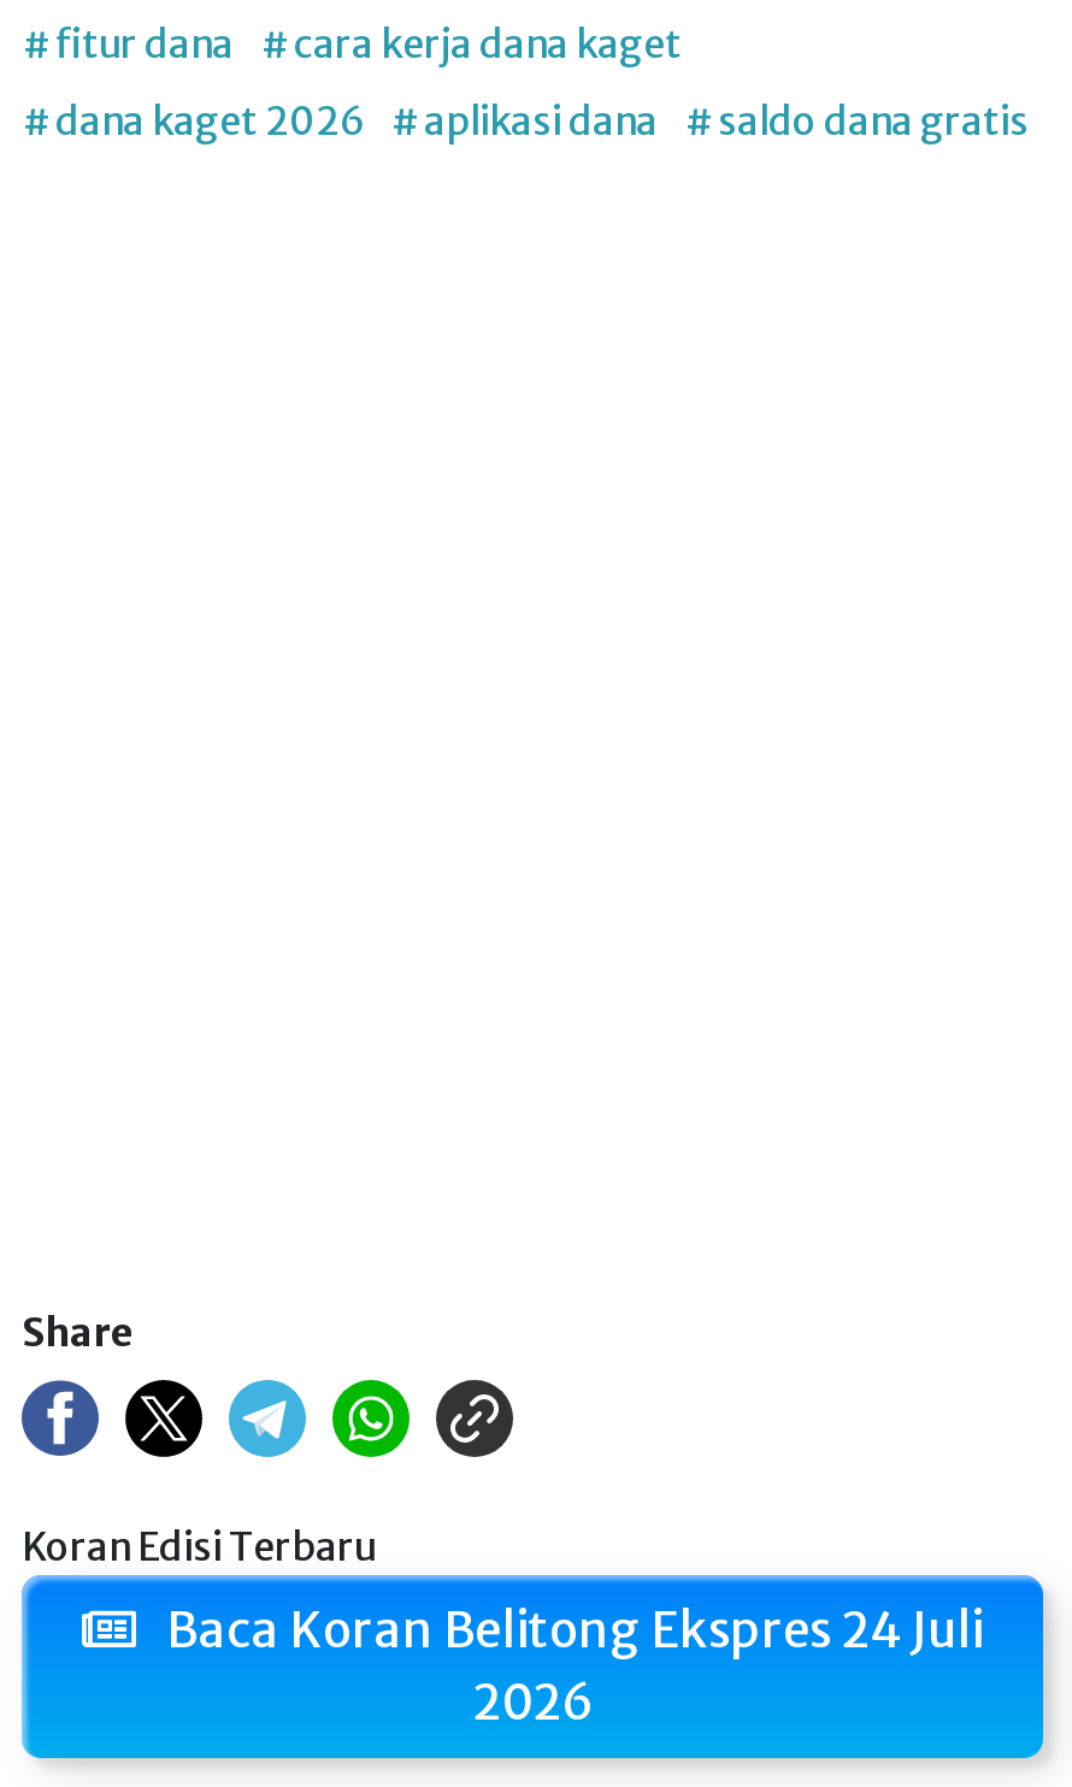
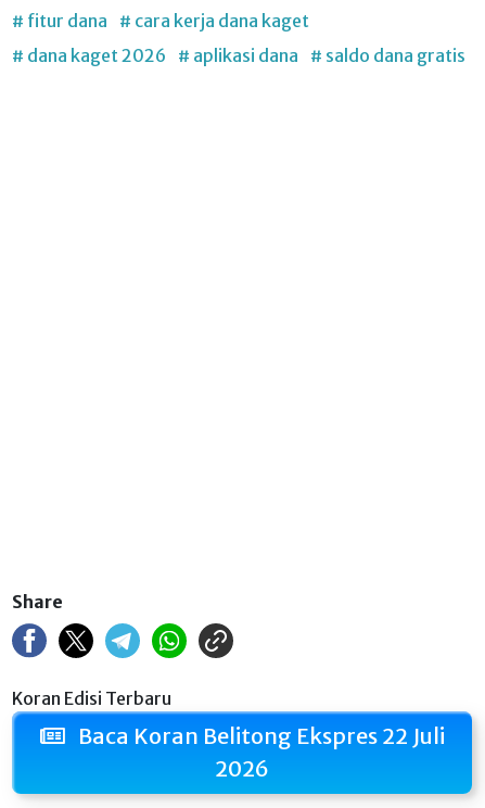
- Baca Koran Belitong Ekspres 24 Juli
+ Baca Koran Belitong Ekspres 22 Juli
